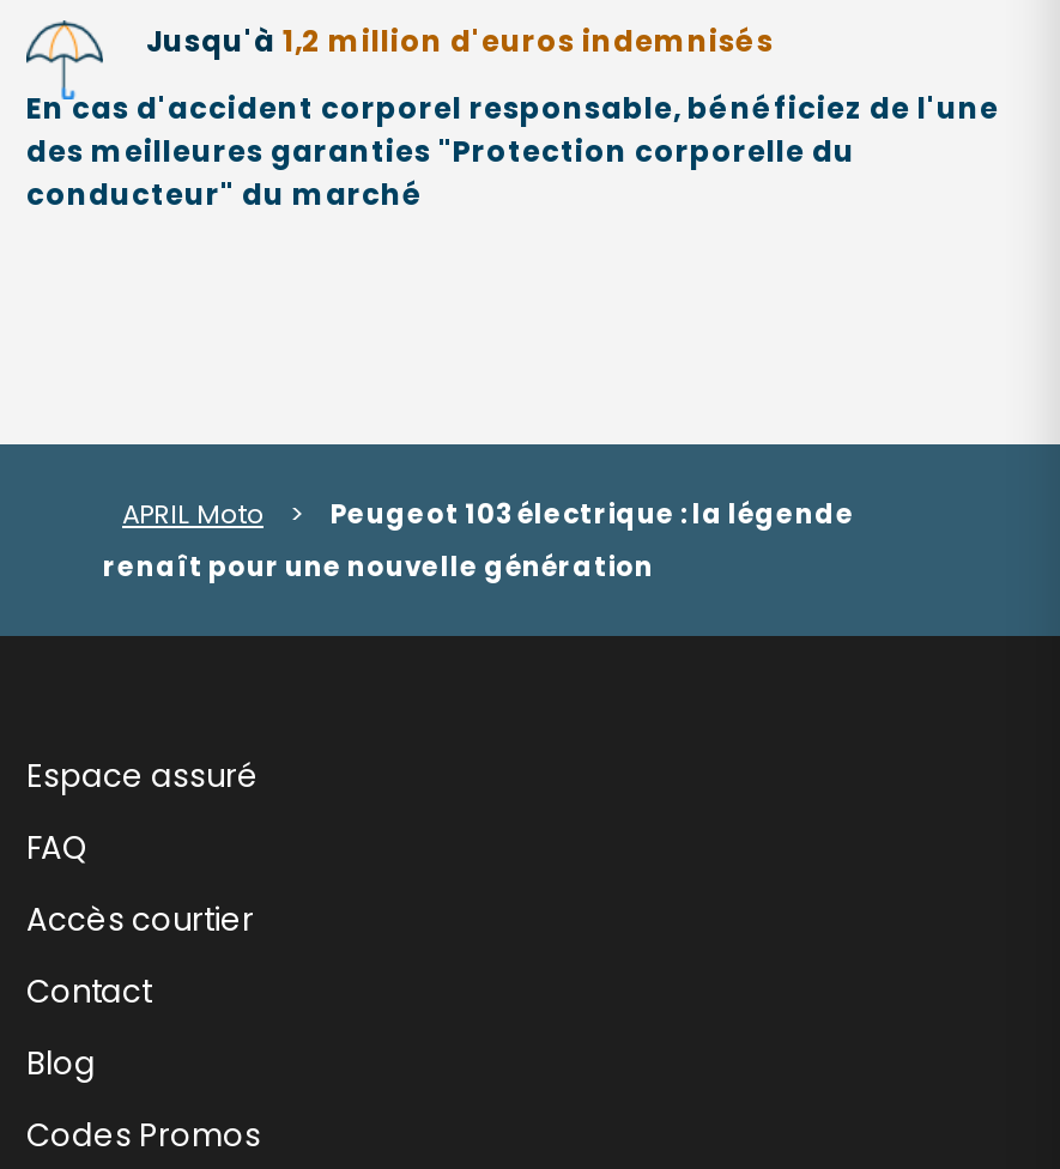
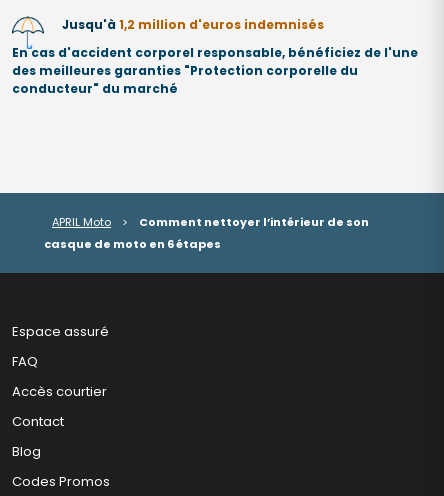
- APRIL Moto > Peugeot 103 électrique : la légende
- renaît pour une nouvelle génération
+ APRIL Moto > Comment nettoyer l’intérieur de son
+ casque de moto en 6 étapes
